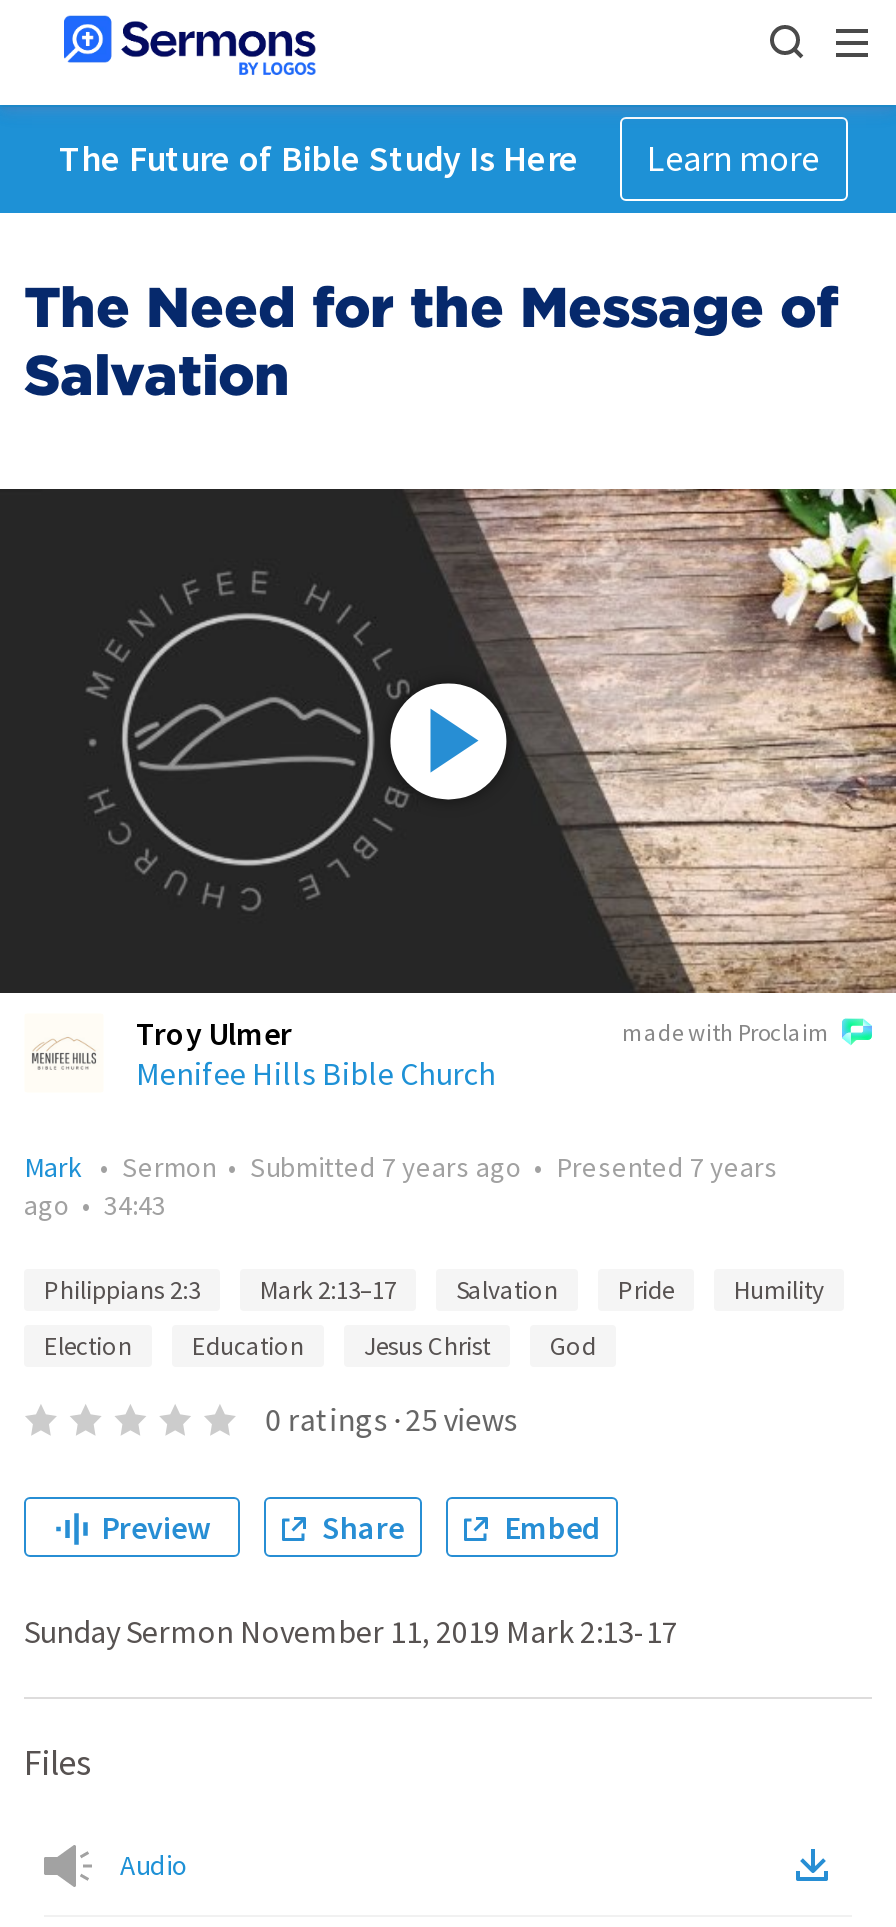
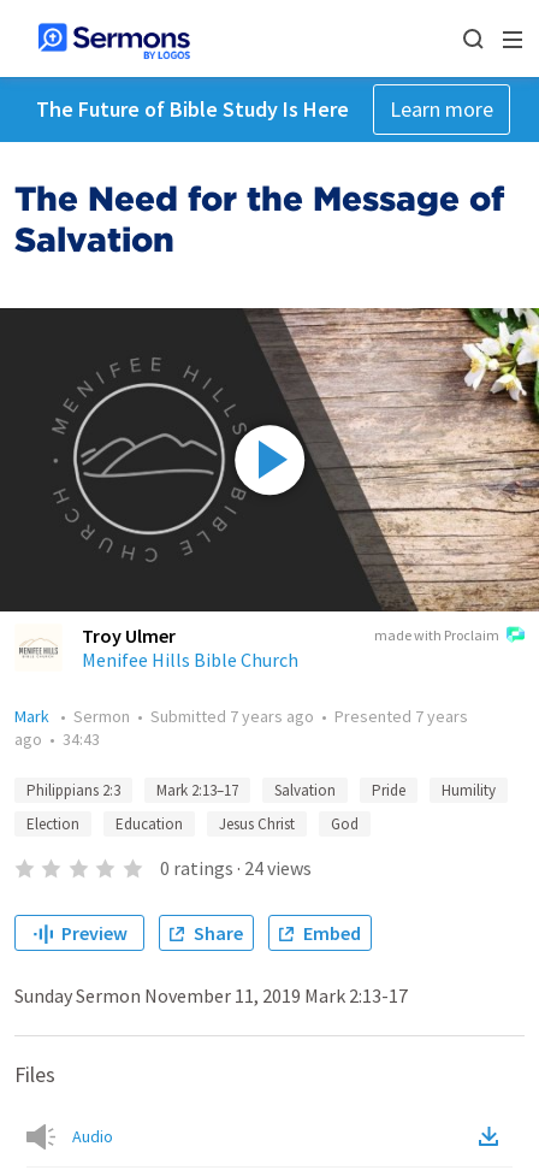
- 0 ratings · 25 views
+ 0 ratings · 24 views
